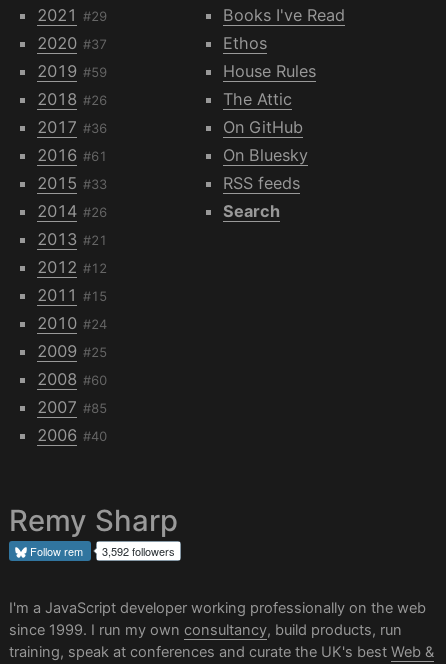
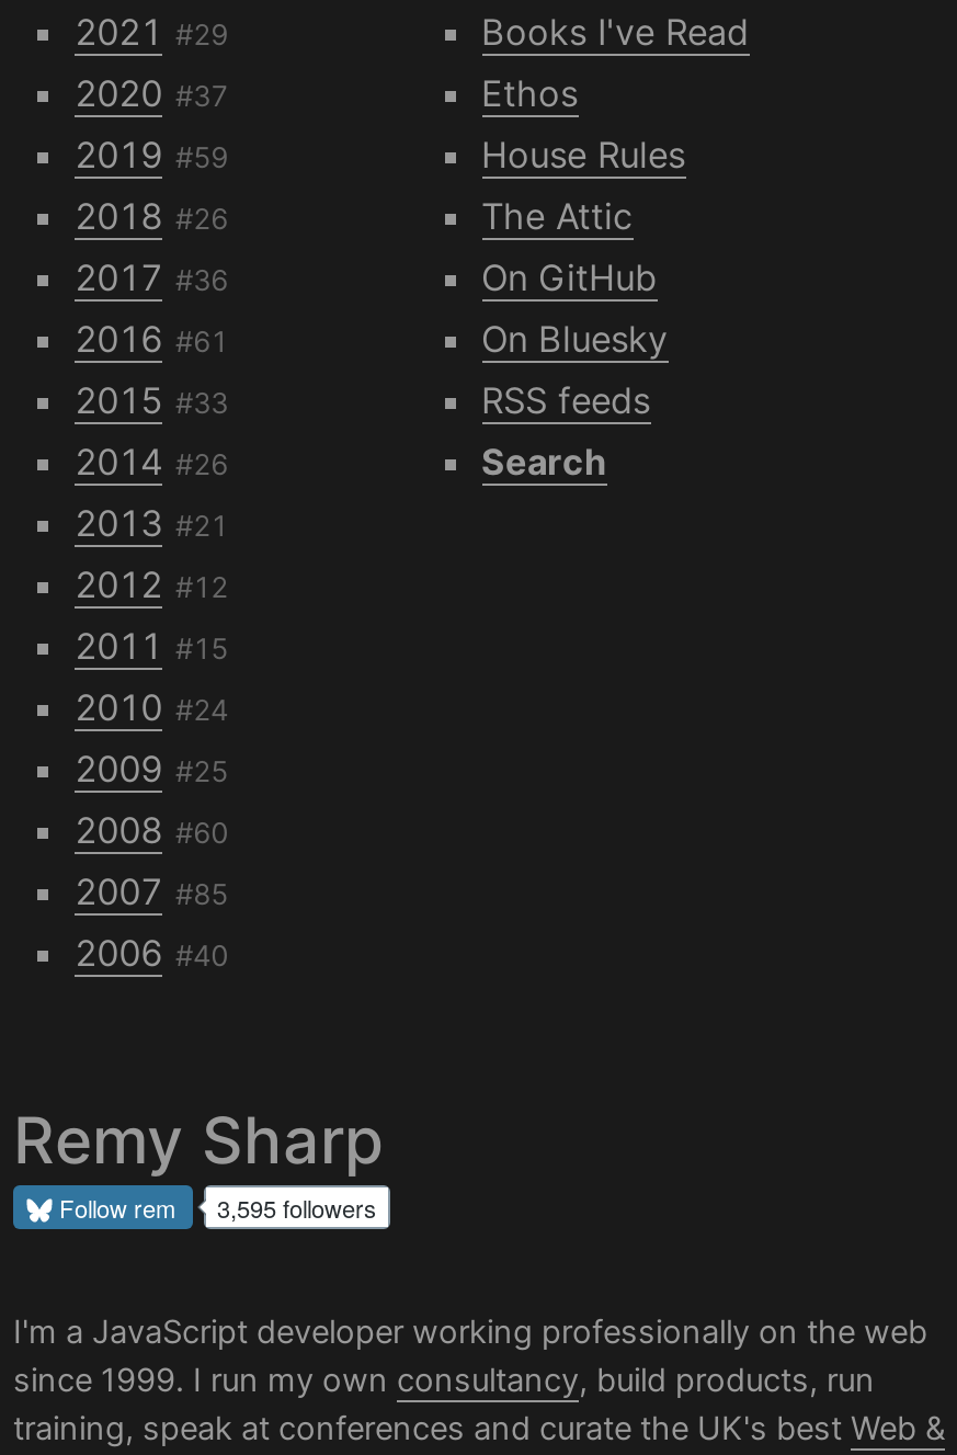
- Follow rem 3,592 followers
+ Follow rem 3,595 followers
